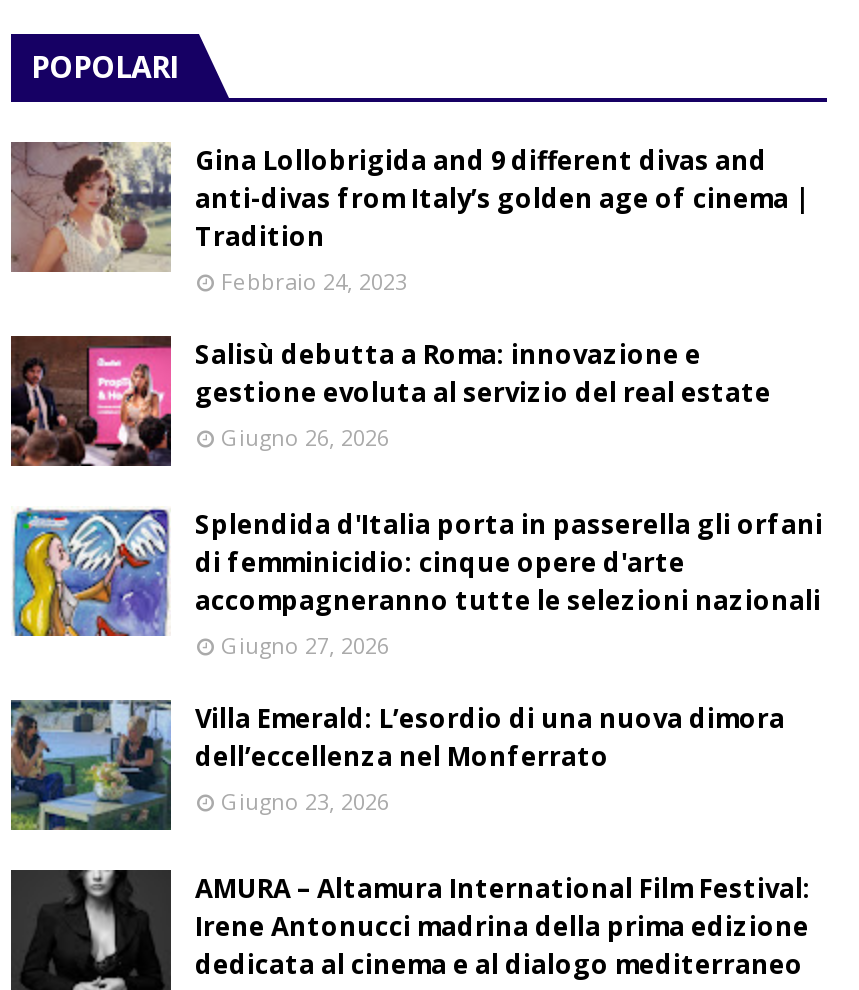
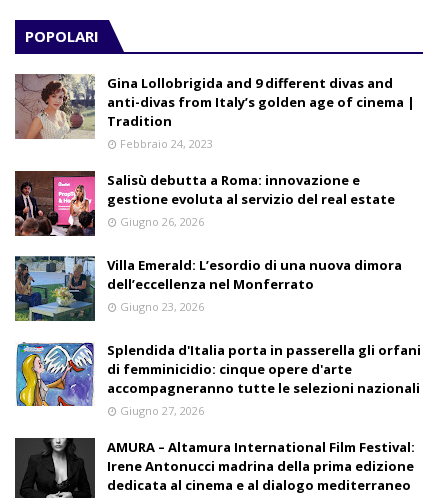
moved down: [image] | Splendida d'Italia porta in passerella gli orfani | di femminicidio: cinque opere d'arte | accompagneranno tutte le selezioni nazionali | Giugno 27, 2026

moved up: [image] | Villa Emerald: L’esordio di una nuova dimora | dell’eccellenza nel Monferrato | Giugno 23, 2026
